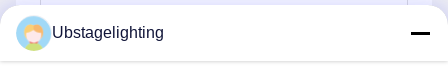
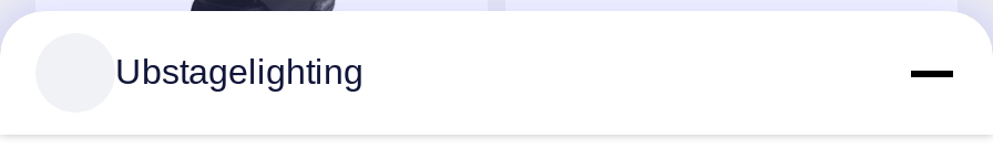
- [image]
